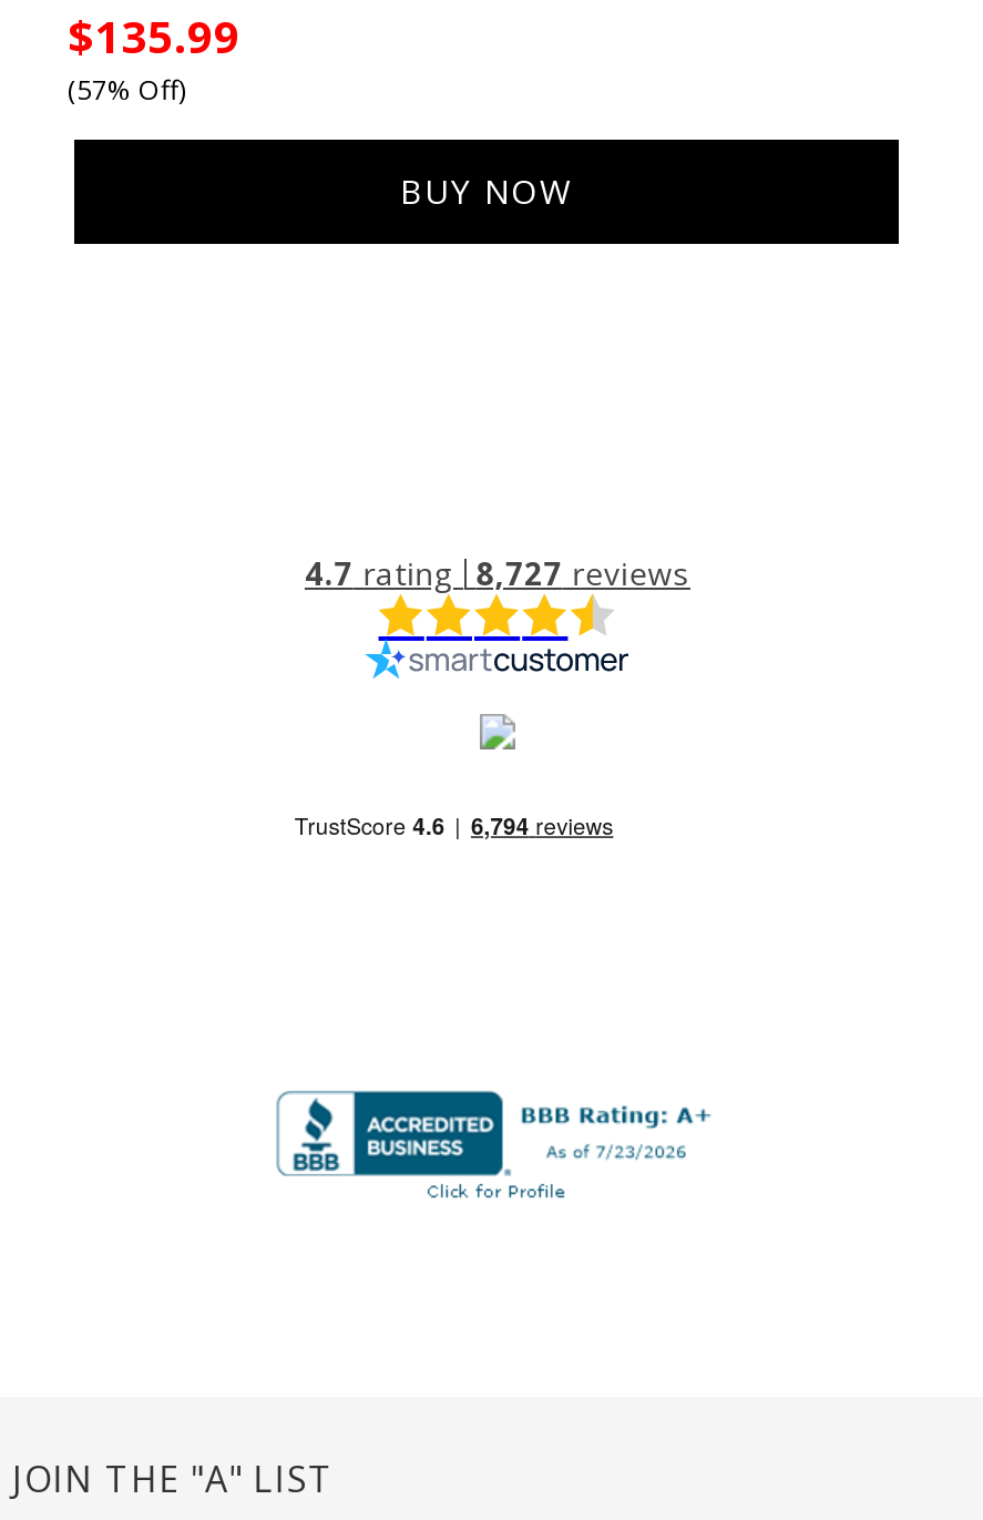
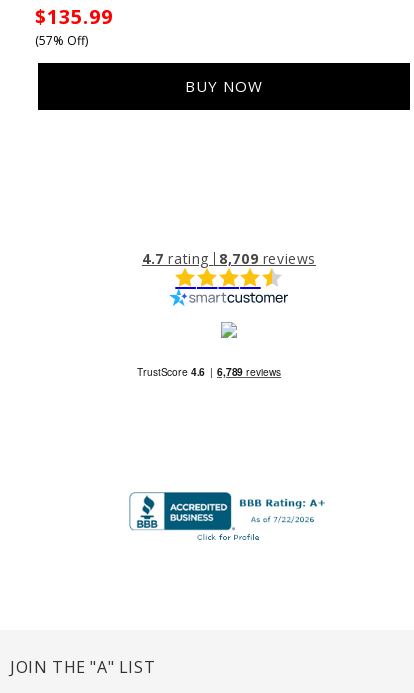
- 4.7 rating 8,727 reviews
+ 4.7 rating 8,709 reviews
